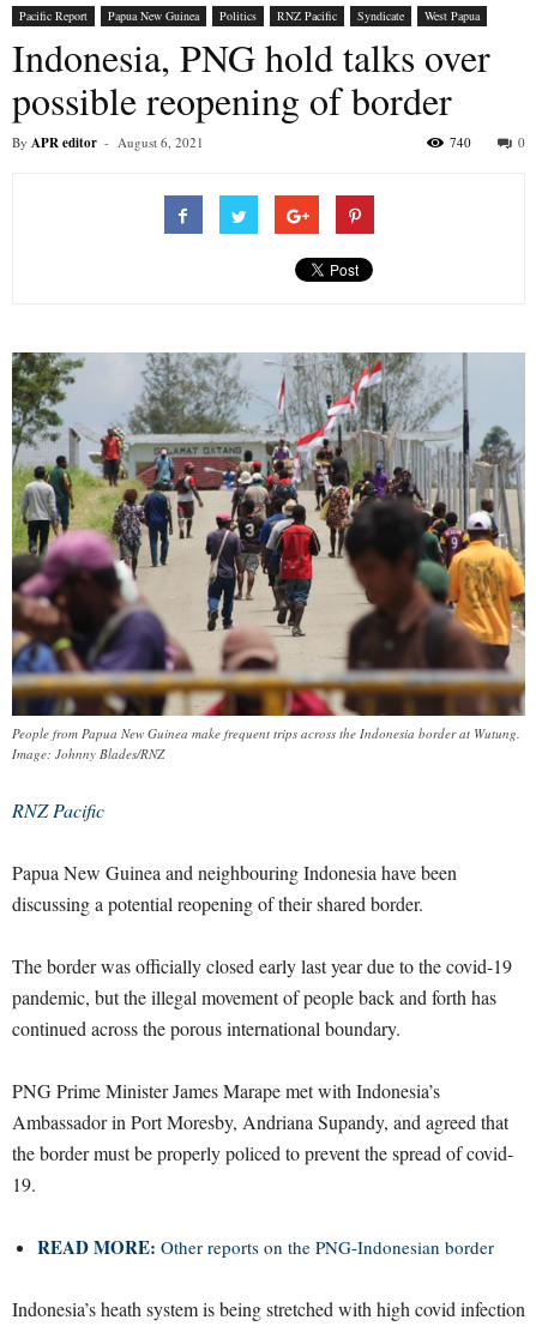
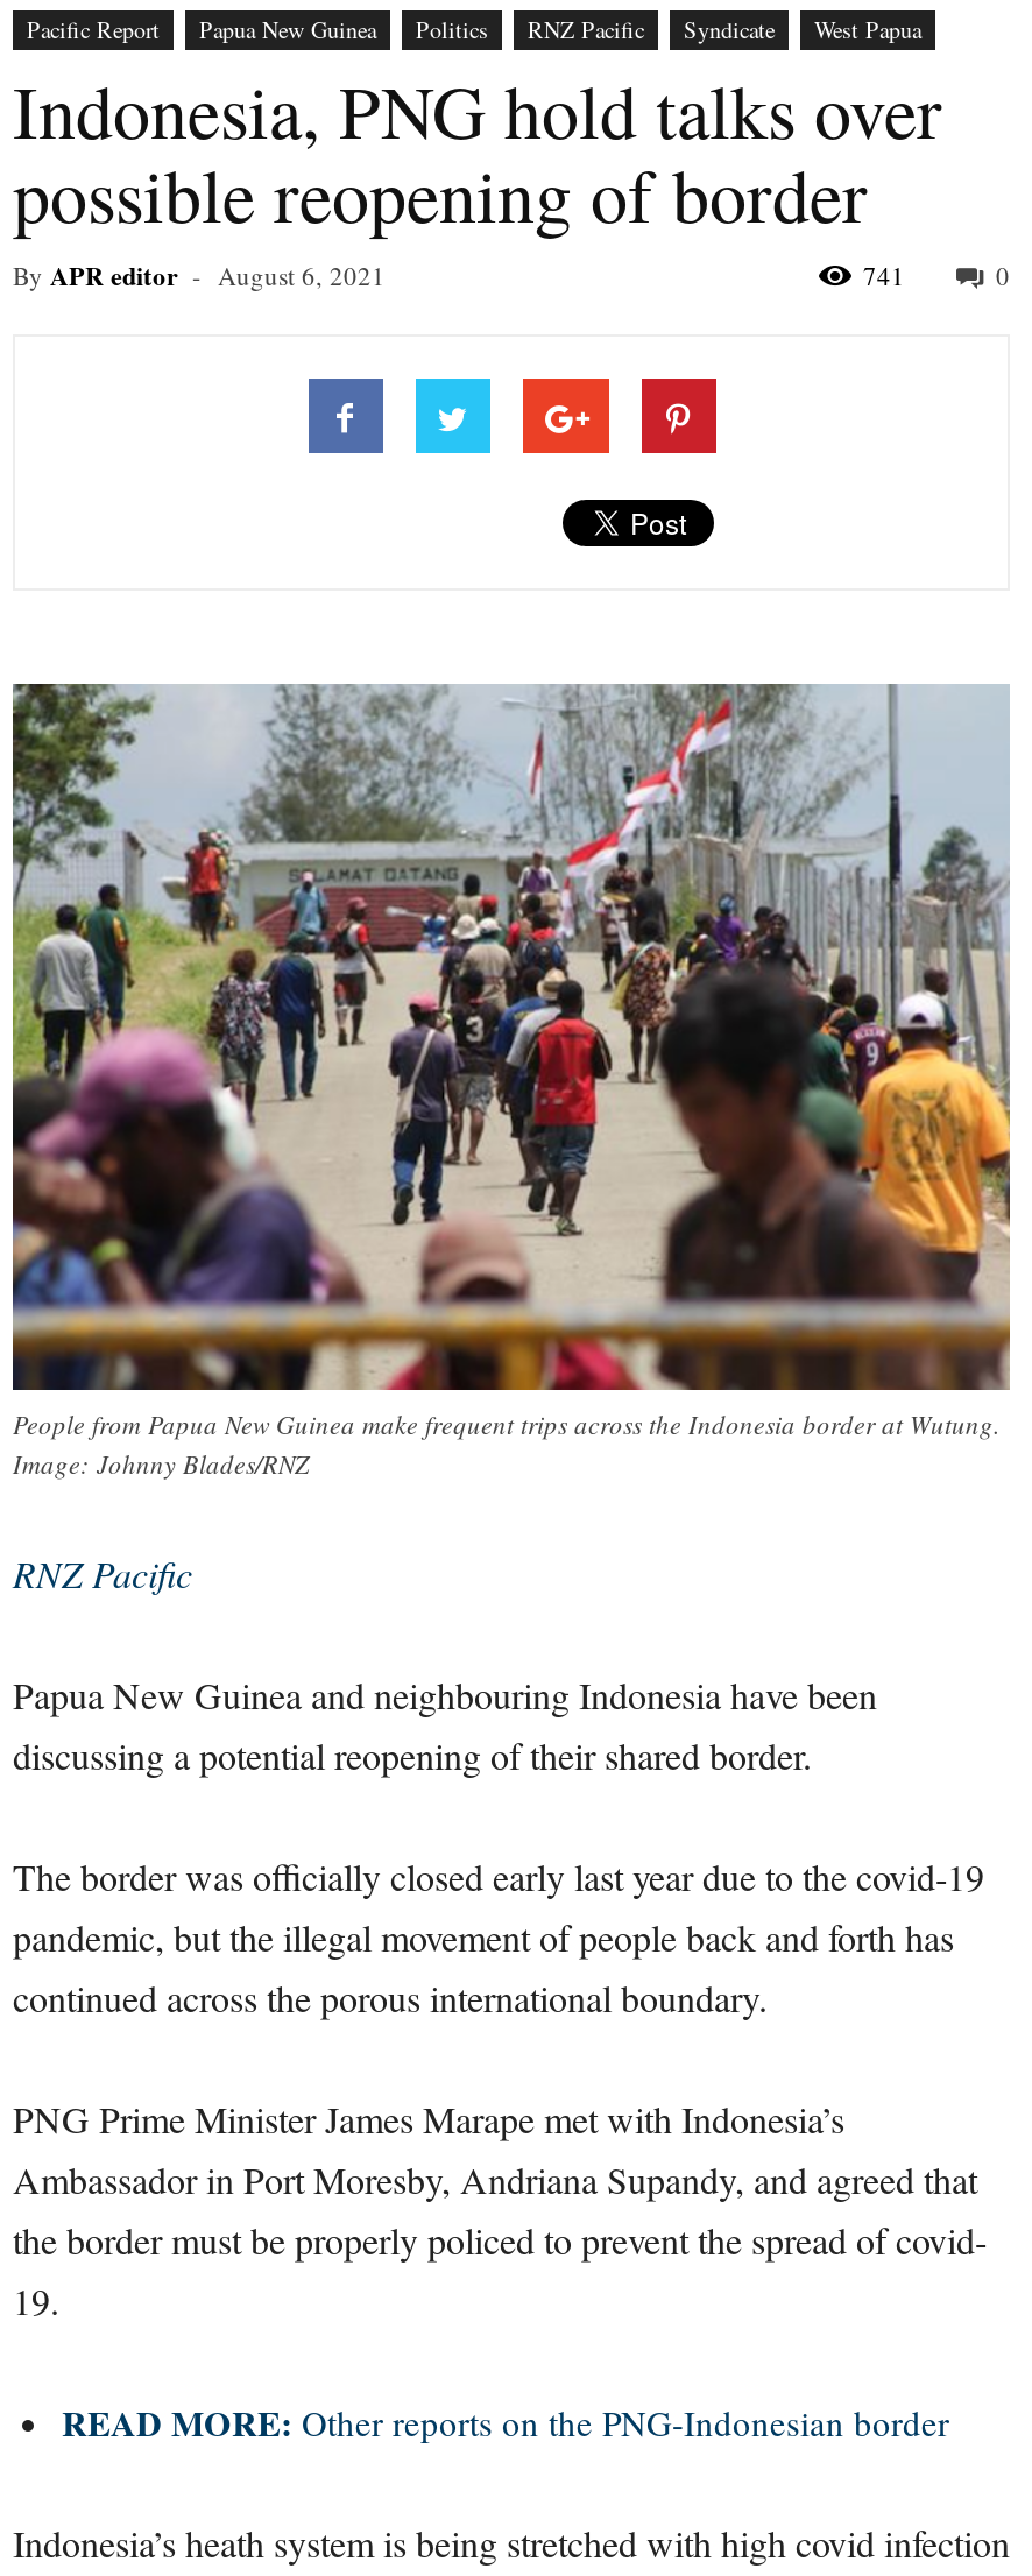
- 740
+ 741
